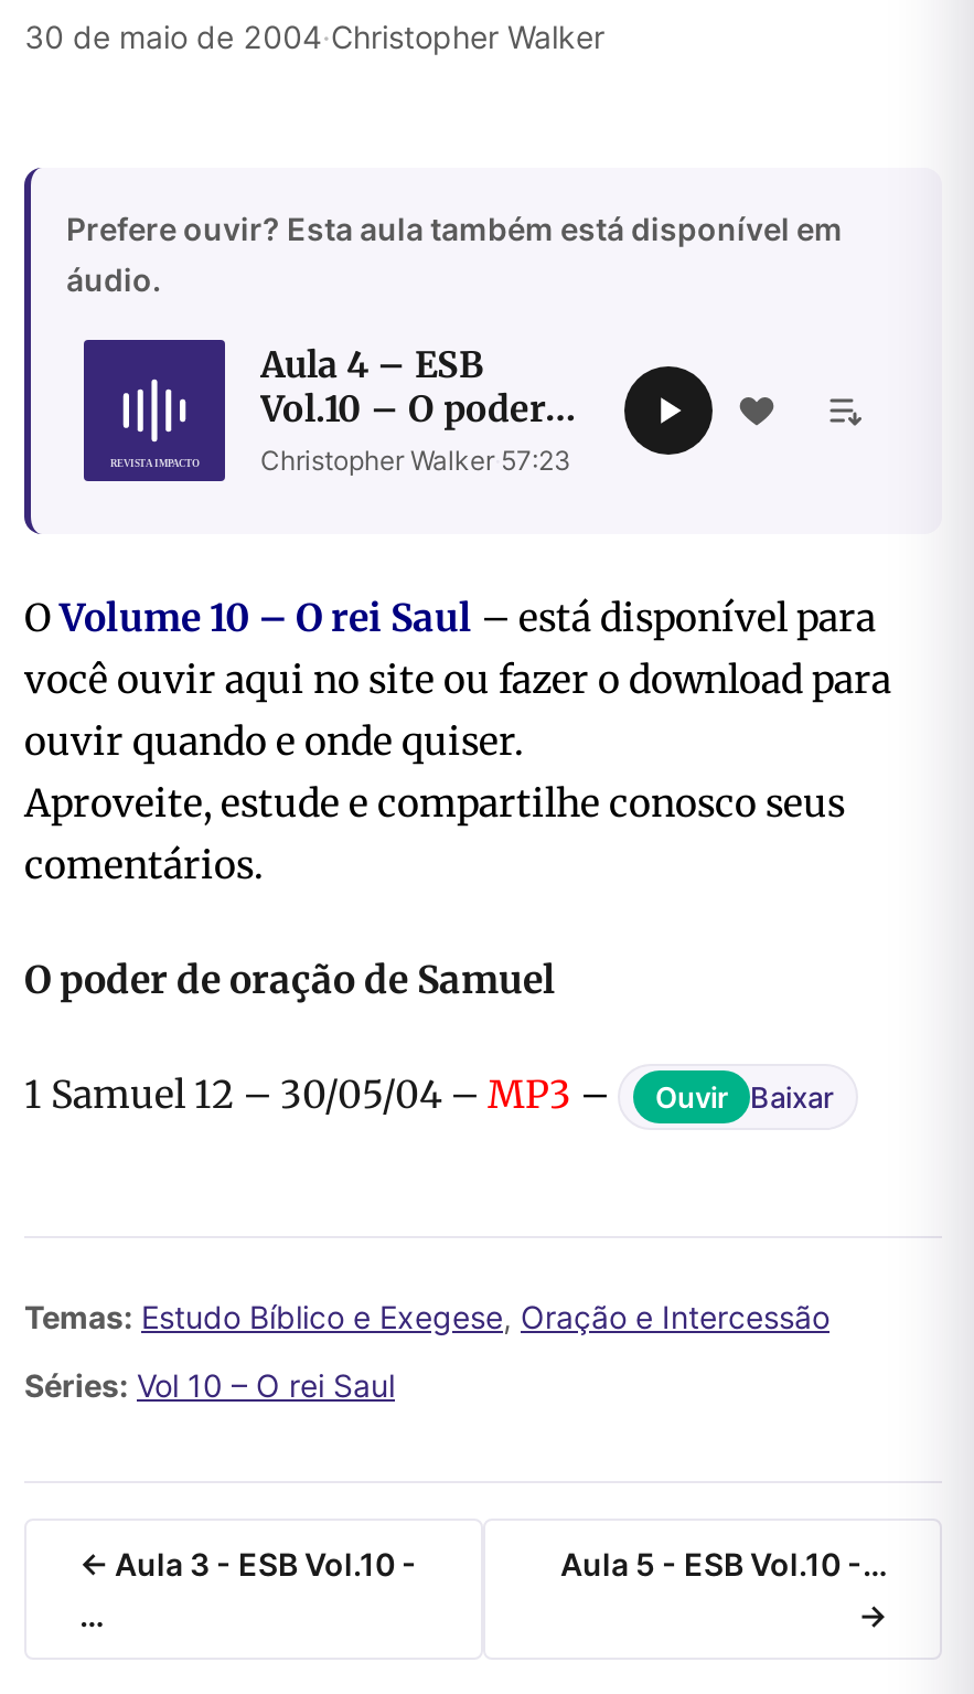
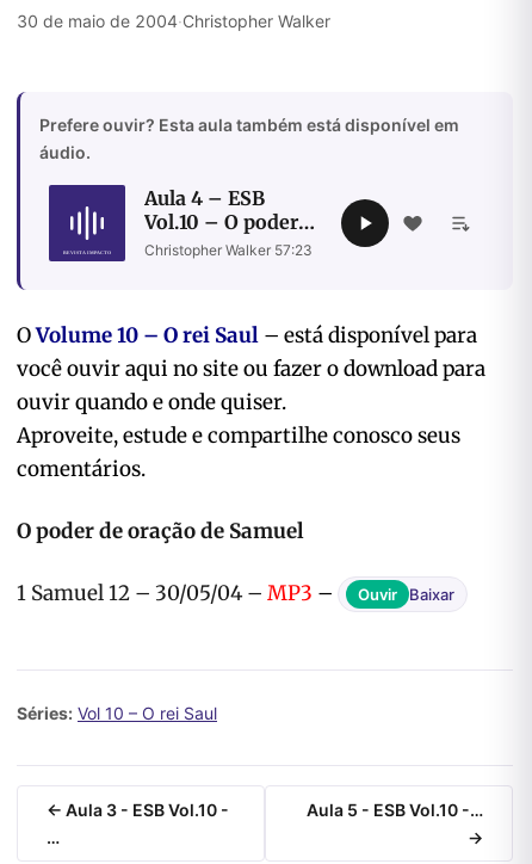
- Temas: Estudo Bíblico e Exegese, Oração e Intercessão
